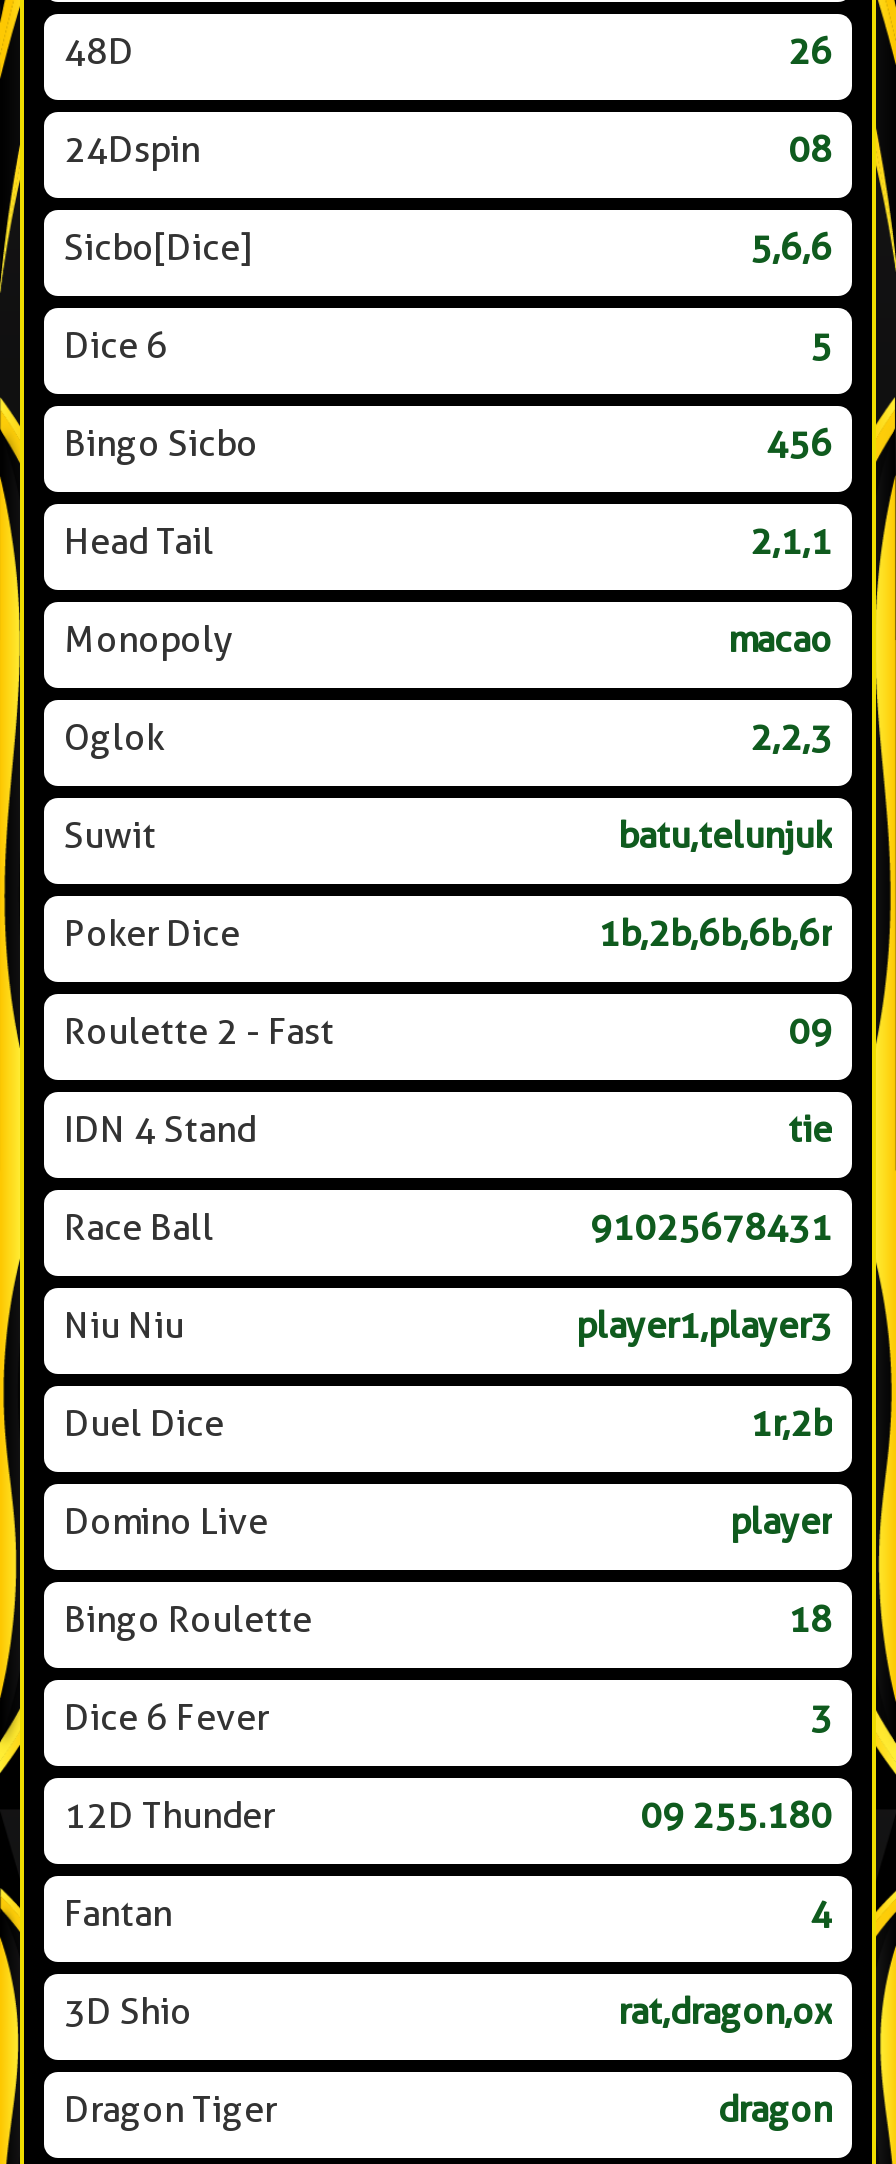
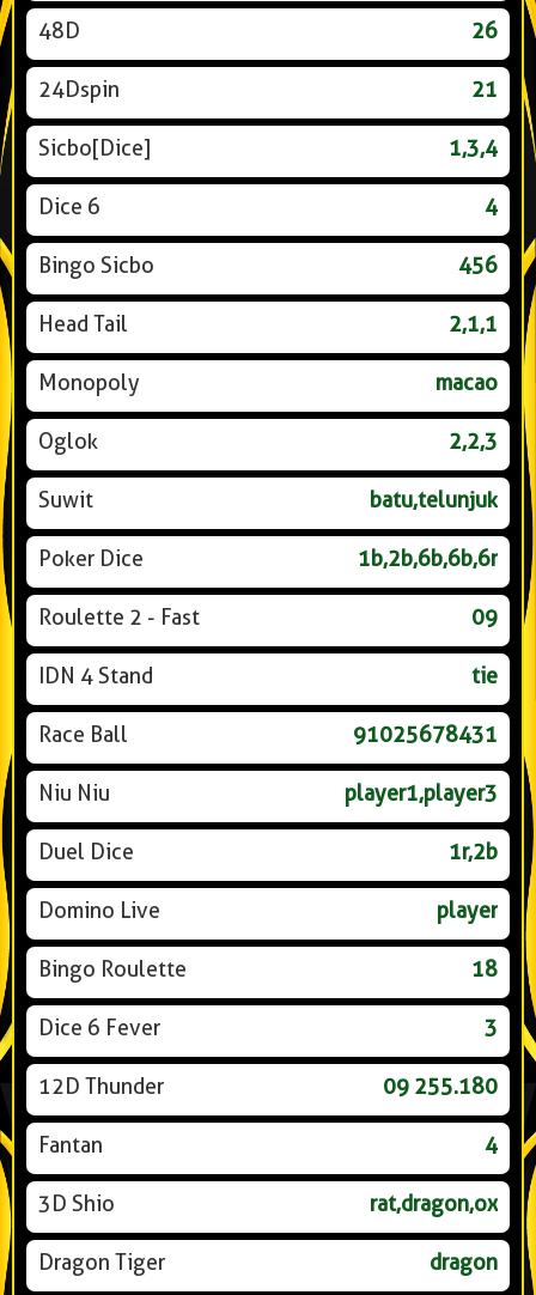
- 08
+ 21

- 5,6,6
+ 1,3,4

- 5
+ 4
